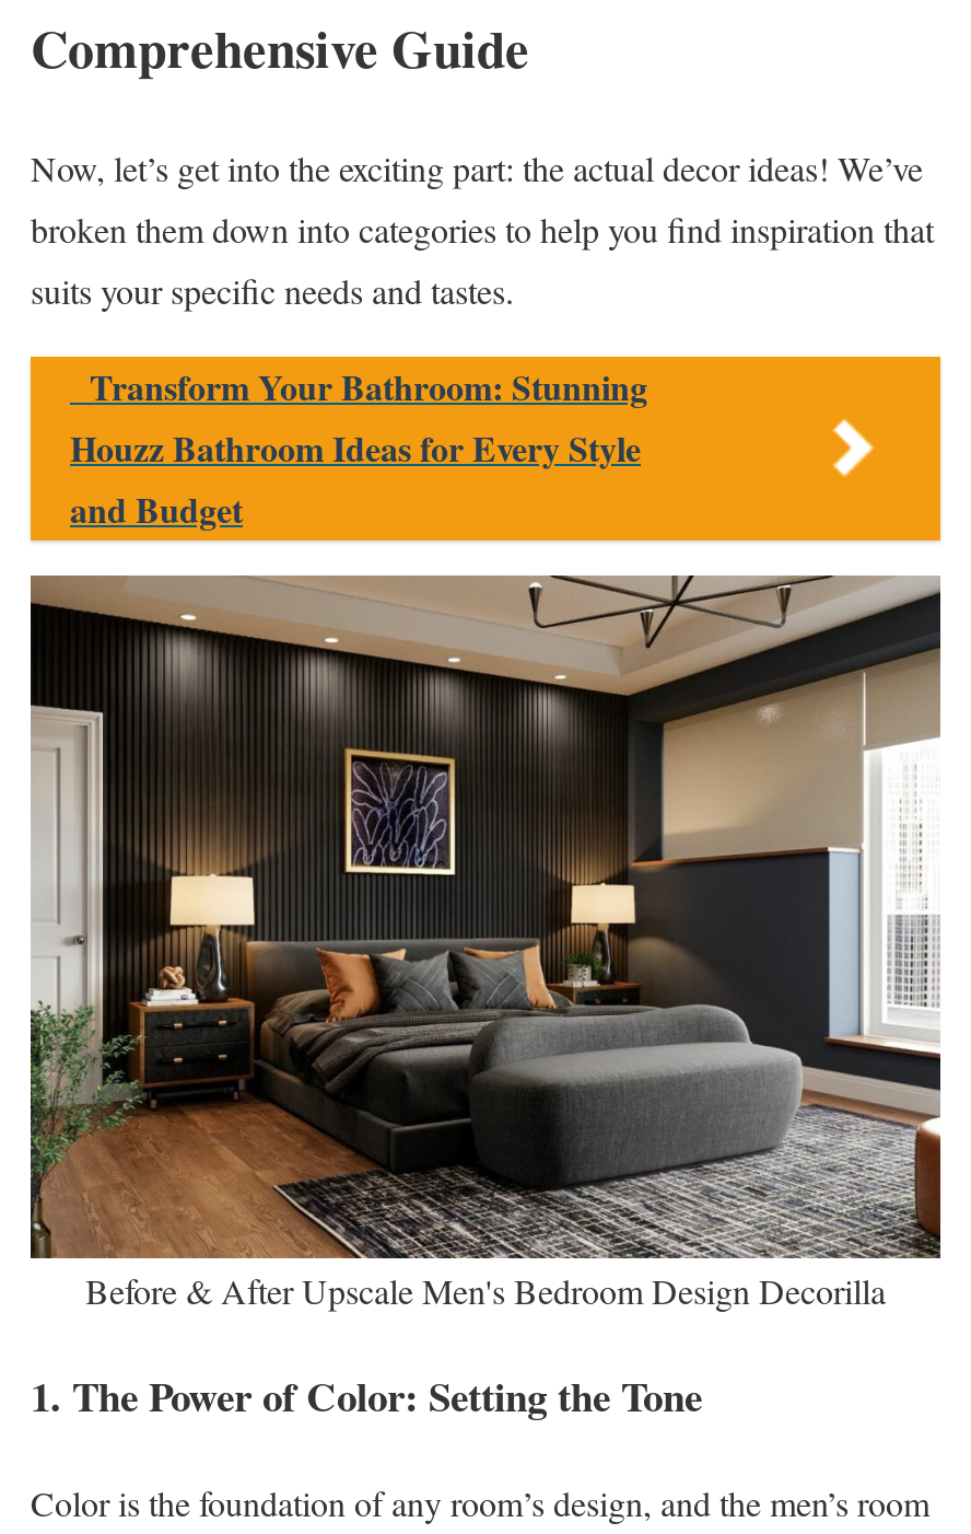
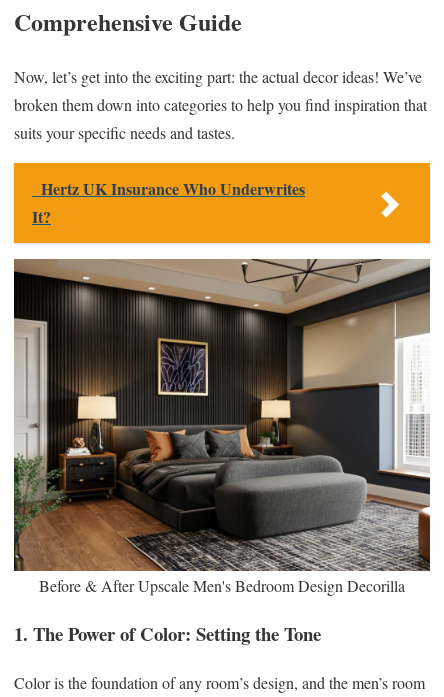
- Transform Your Bathroom: Stunning
- Houzz Bathroom Ideas for Every Style
- and Budget
+ Hertz UK Insurance Who Underwrites
+ It?
